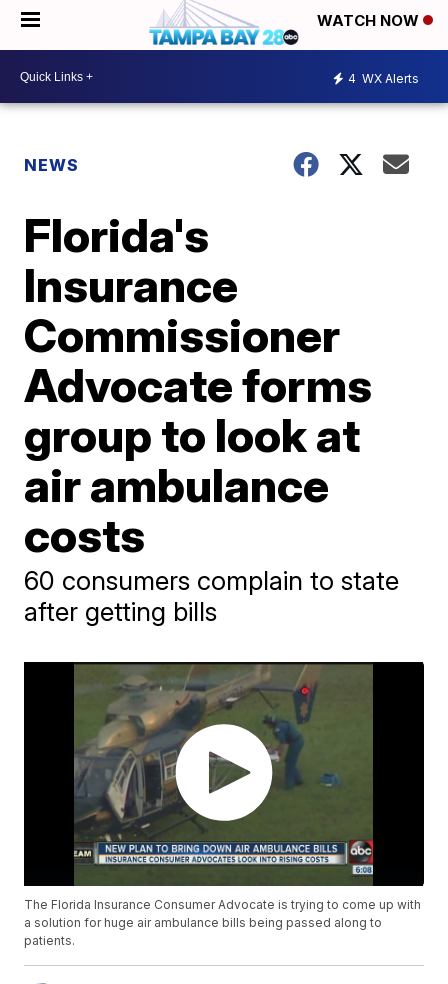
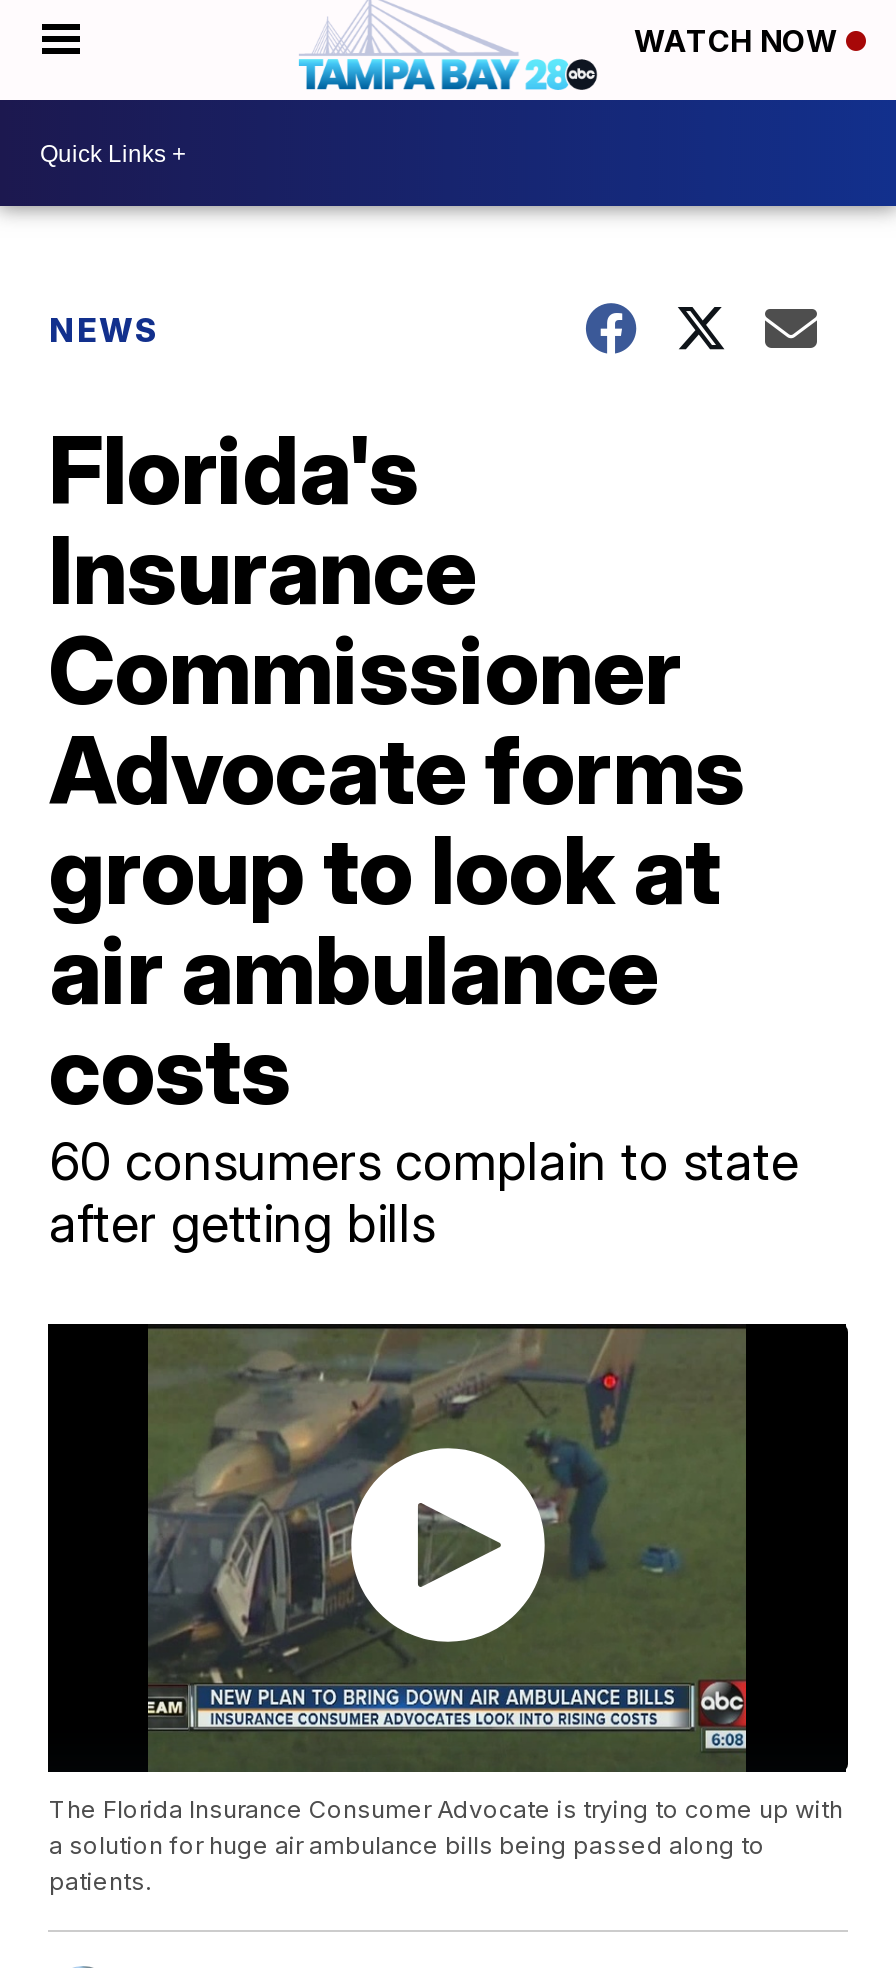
- 4 WX Alerts
